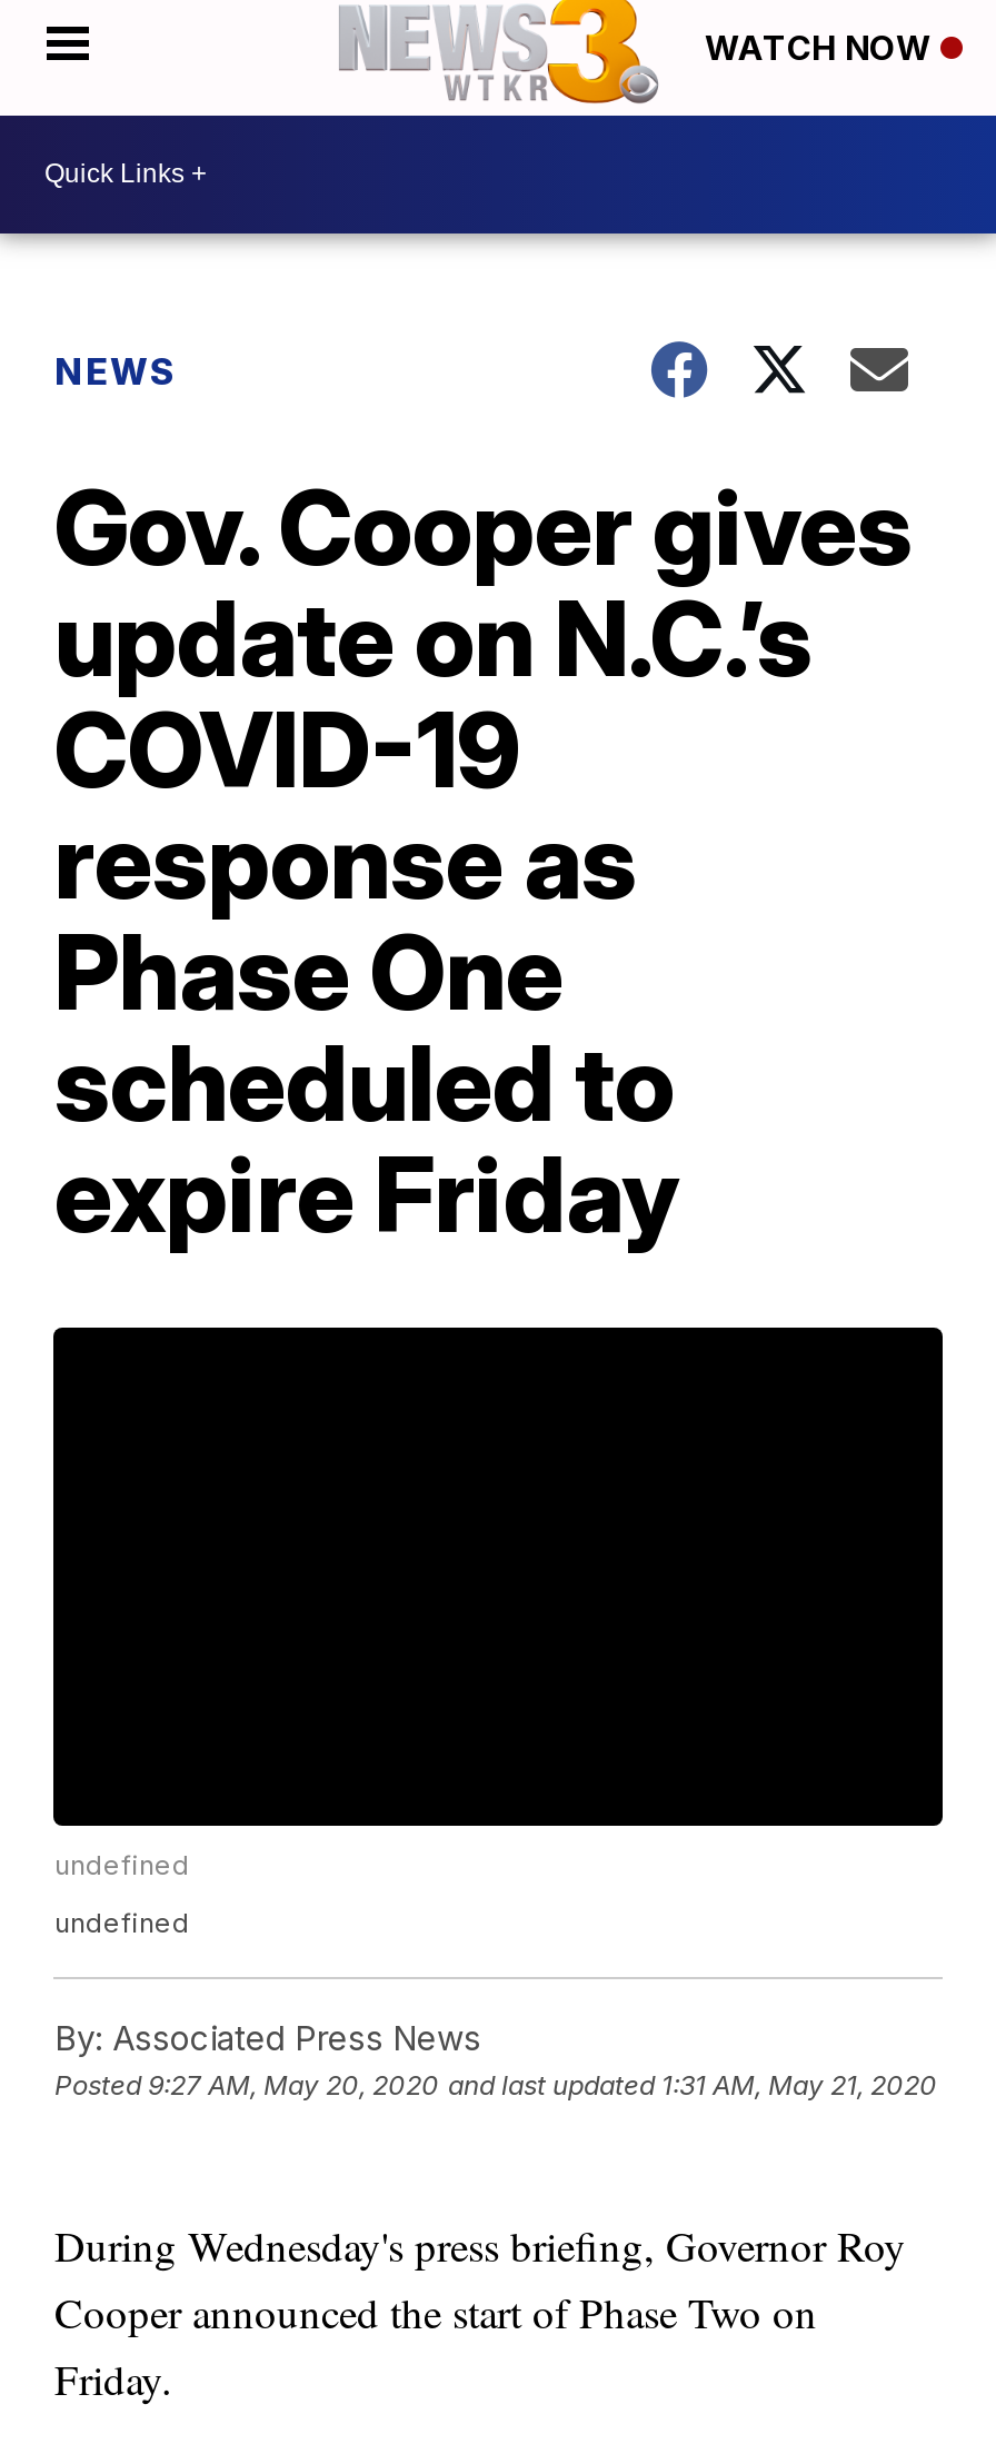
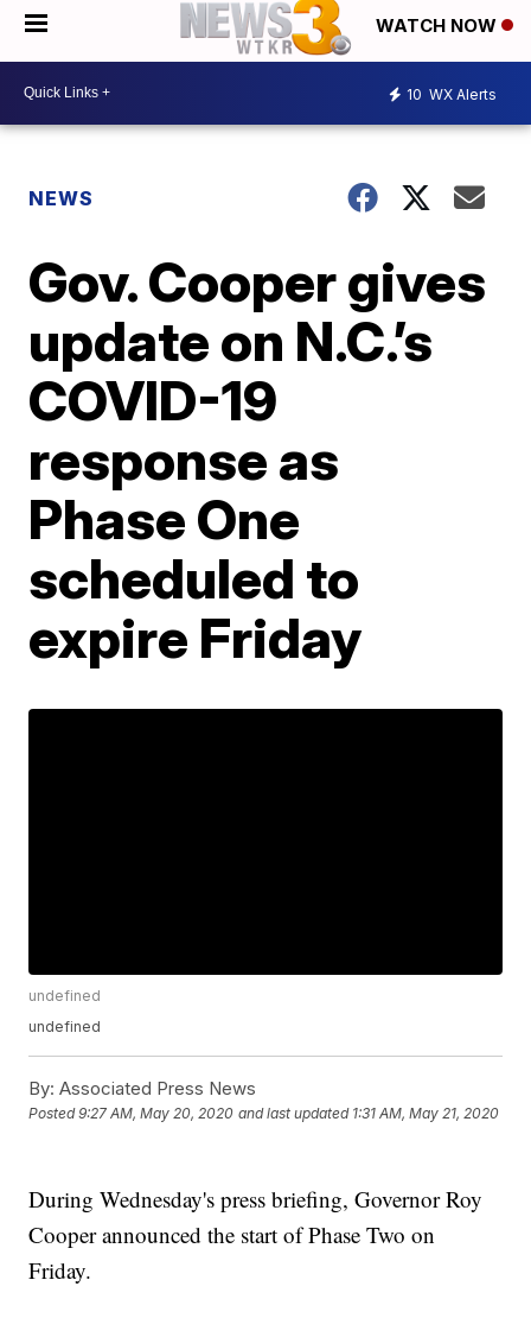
+ 10 WX Alerts
